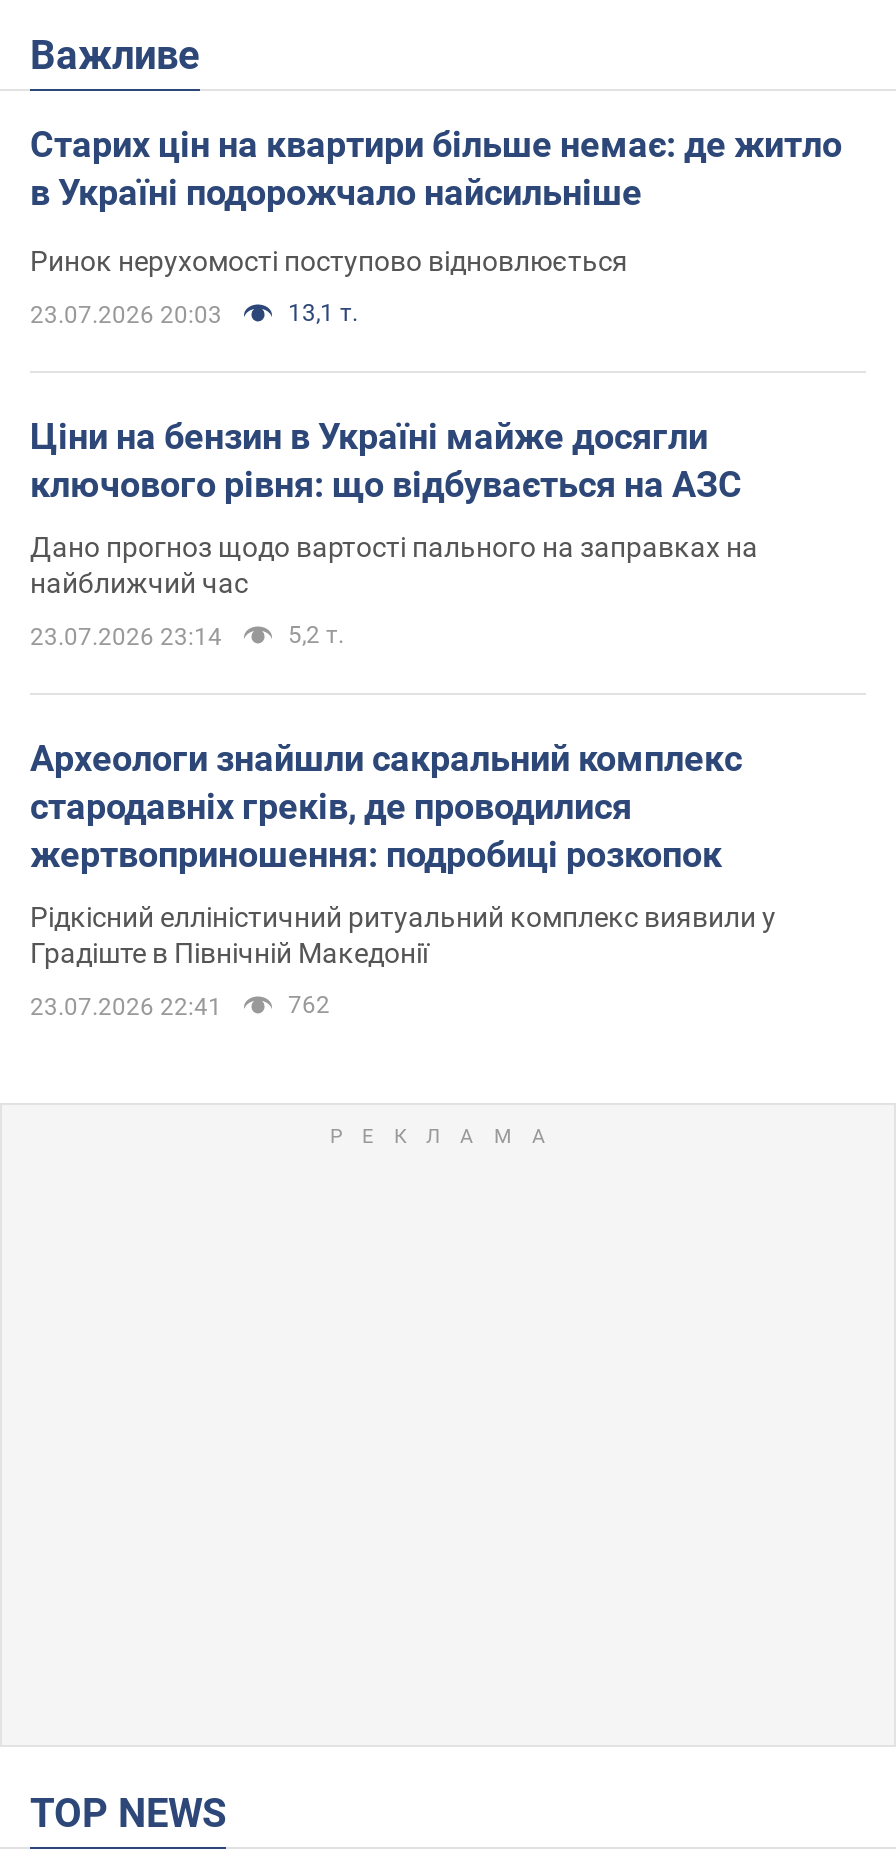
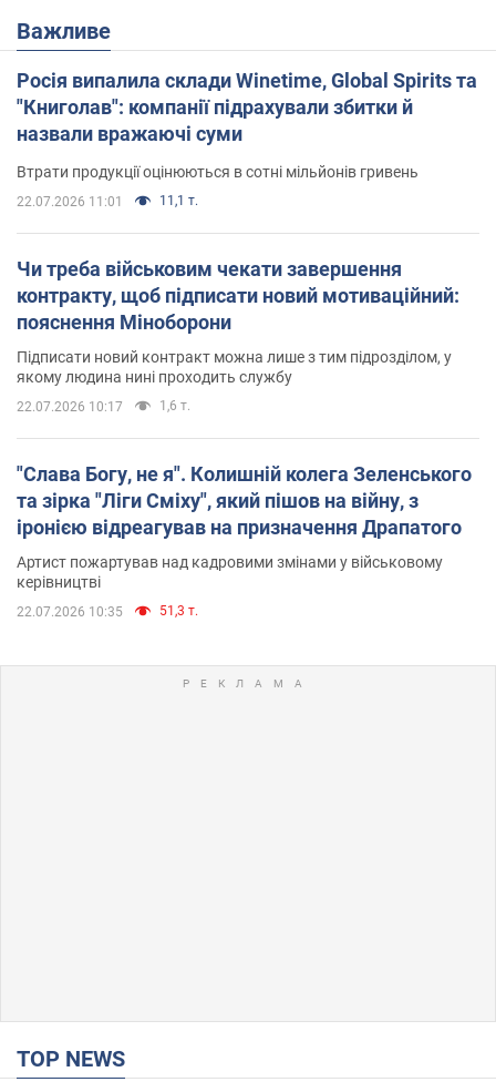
- Старих цін на квартири більше немає: де житло
- в Україні подорожчало найсильніше
+ Росія випалила склади Winetime, Global Spirits та
+ "Книголав": компанії підрахували збитки й
+ назвали вражаючі суми

- Ринок нерухомості поступово відновлюється
+ Втрати продукції оцінюються в сотні мільйонів гривень

- 23.07.2026 20:03
- 13,1 т.
+ 22.07.2026 11:01
+ 11,1 т.

- Ціни на бензин в Україні майже досягли
- ключового рівня: що відбувається на АЗС
+ Чи треба військовим чекати завершення
+ контракту, щоб підписати новий мотиваційний:
+ пояснення Міноборони

- Дано прогноз щодо вартості пального на заправках на
- найближчий час
+ Підписати новий контракт можна лише з тим підрозділом, у
+ якому людина нині проходить службу

- 23.07.2026 23:14
- 5,2 т.
+ 22.07.2026 10:17
+ 1,6 т.

- Археологи знайшли сакральний комплекс
- стародавніх греків, де проводилися
- жертвоприношення: подробиці розкопок
+ "Слава Богу, не я". Колишній колега Зеленського
+ та зірка "Ліги Сміху", який пішов на війну, з
+ іронією відреагував на призначення Драпатого

- Рідкісний елліністичний ритуальний комплекс виявили у
- Градіште в Північній Македонії
+ Артист пожартував над кадровими змінами у військовому
+ керівництві

- 23.07.2026 22:41
- 762
+ 22.07.2026 10:35
+ 51,3 т.
